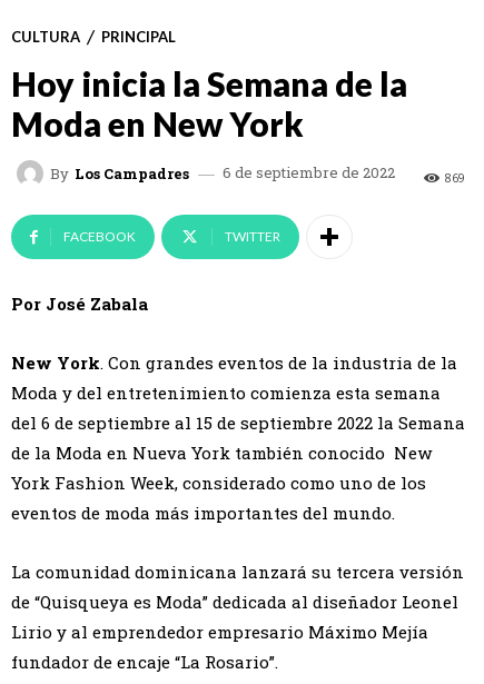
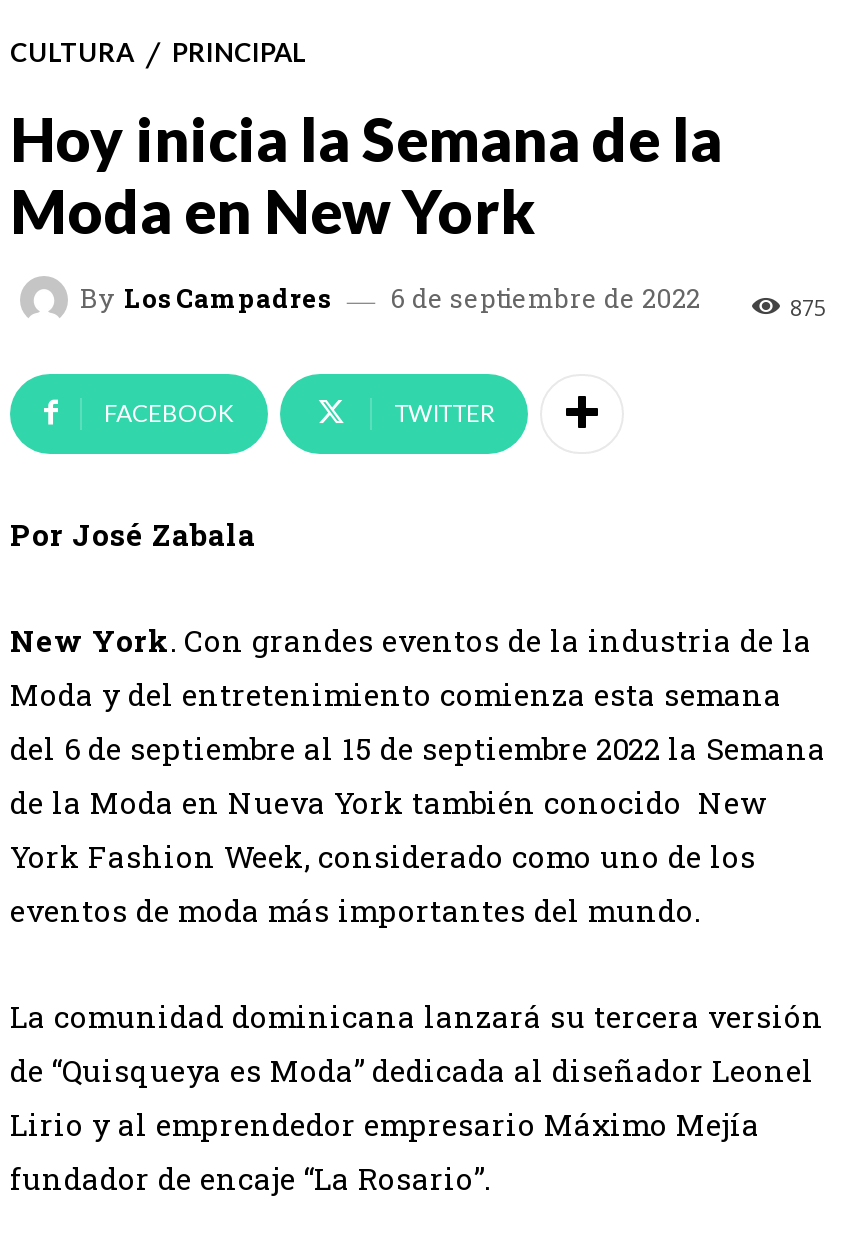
- 869
+ 875
